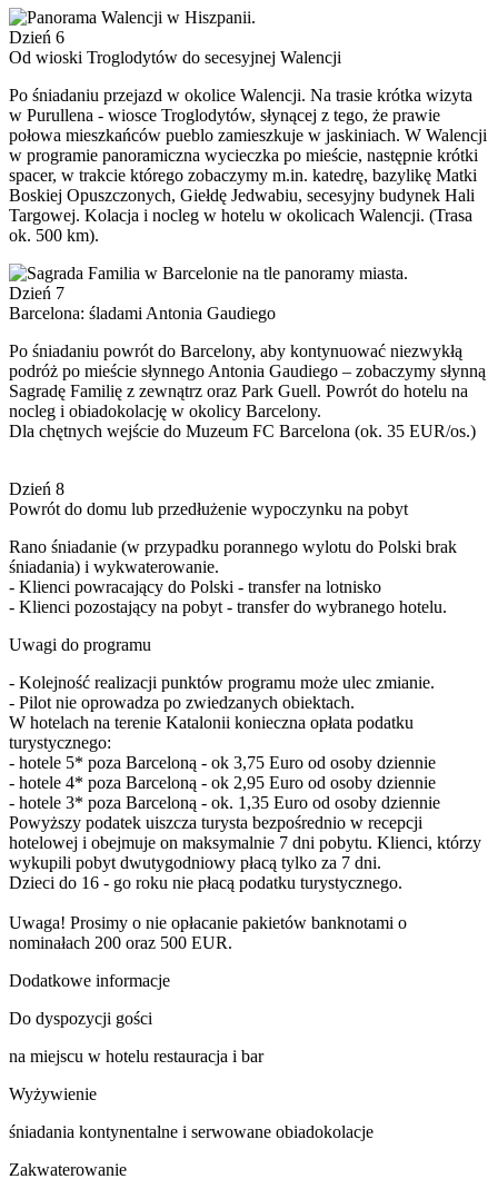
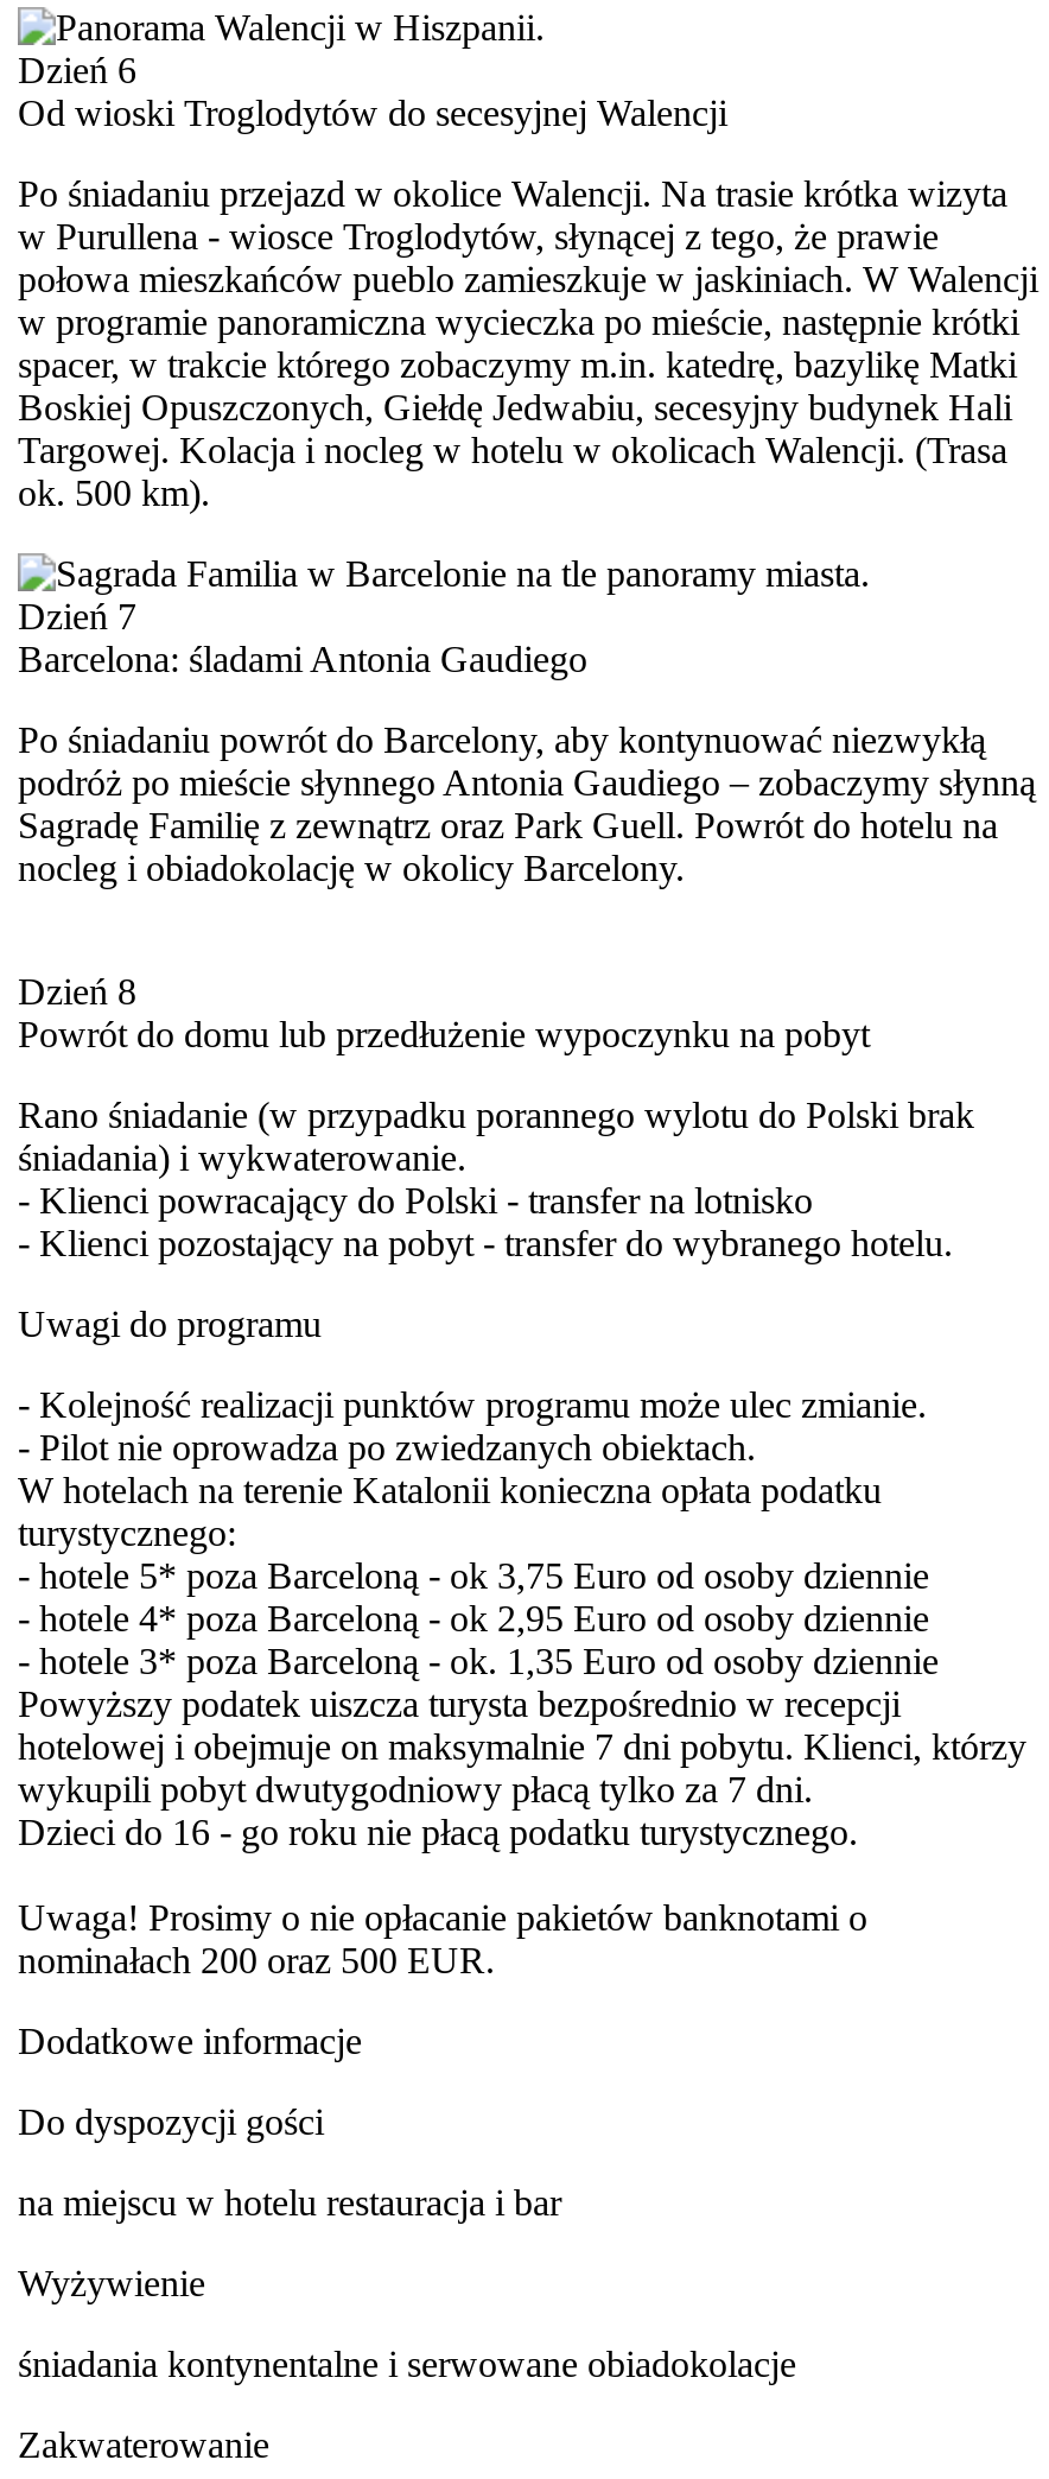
- Dla chętnych wejście do Muzeum FC Barcelona (ok. 35 EUR/os.)
